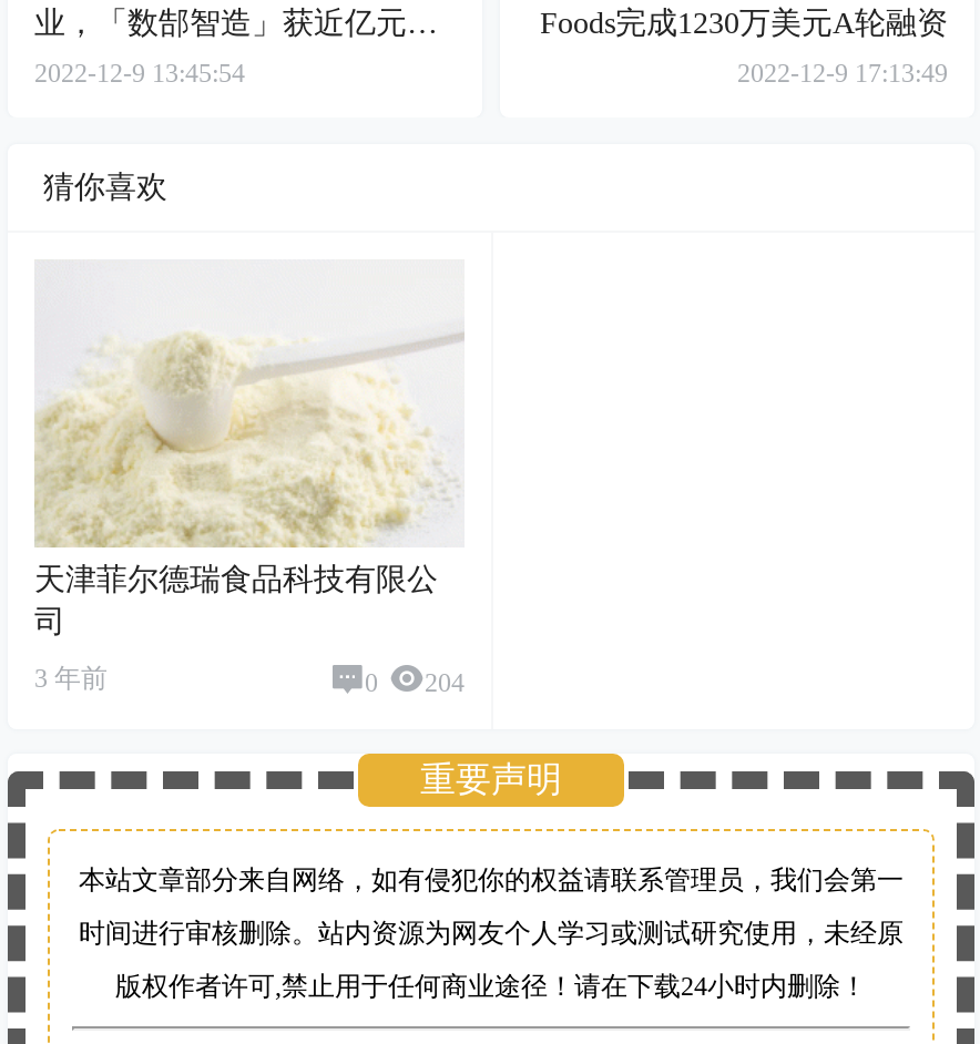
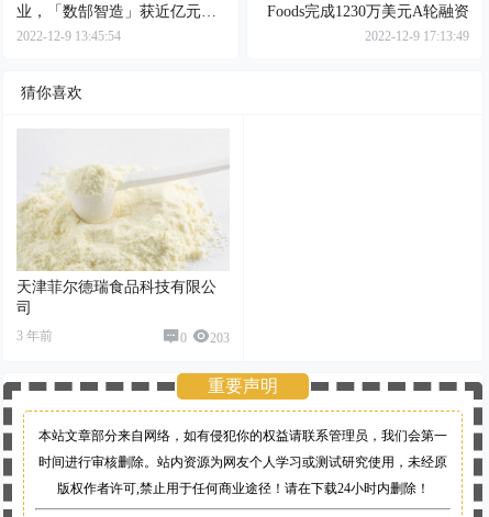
- 204
+ 203
